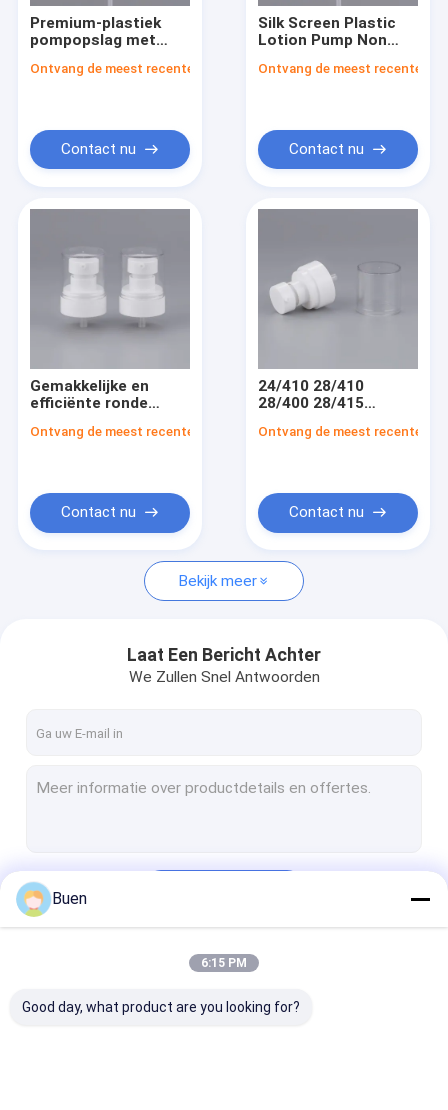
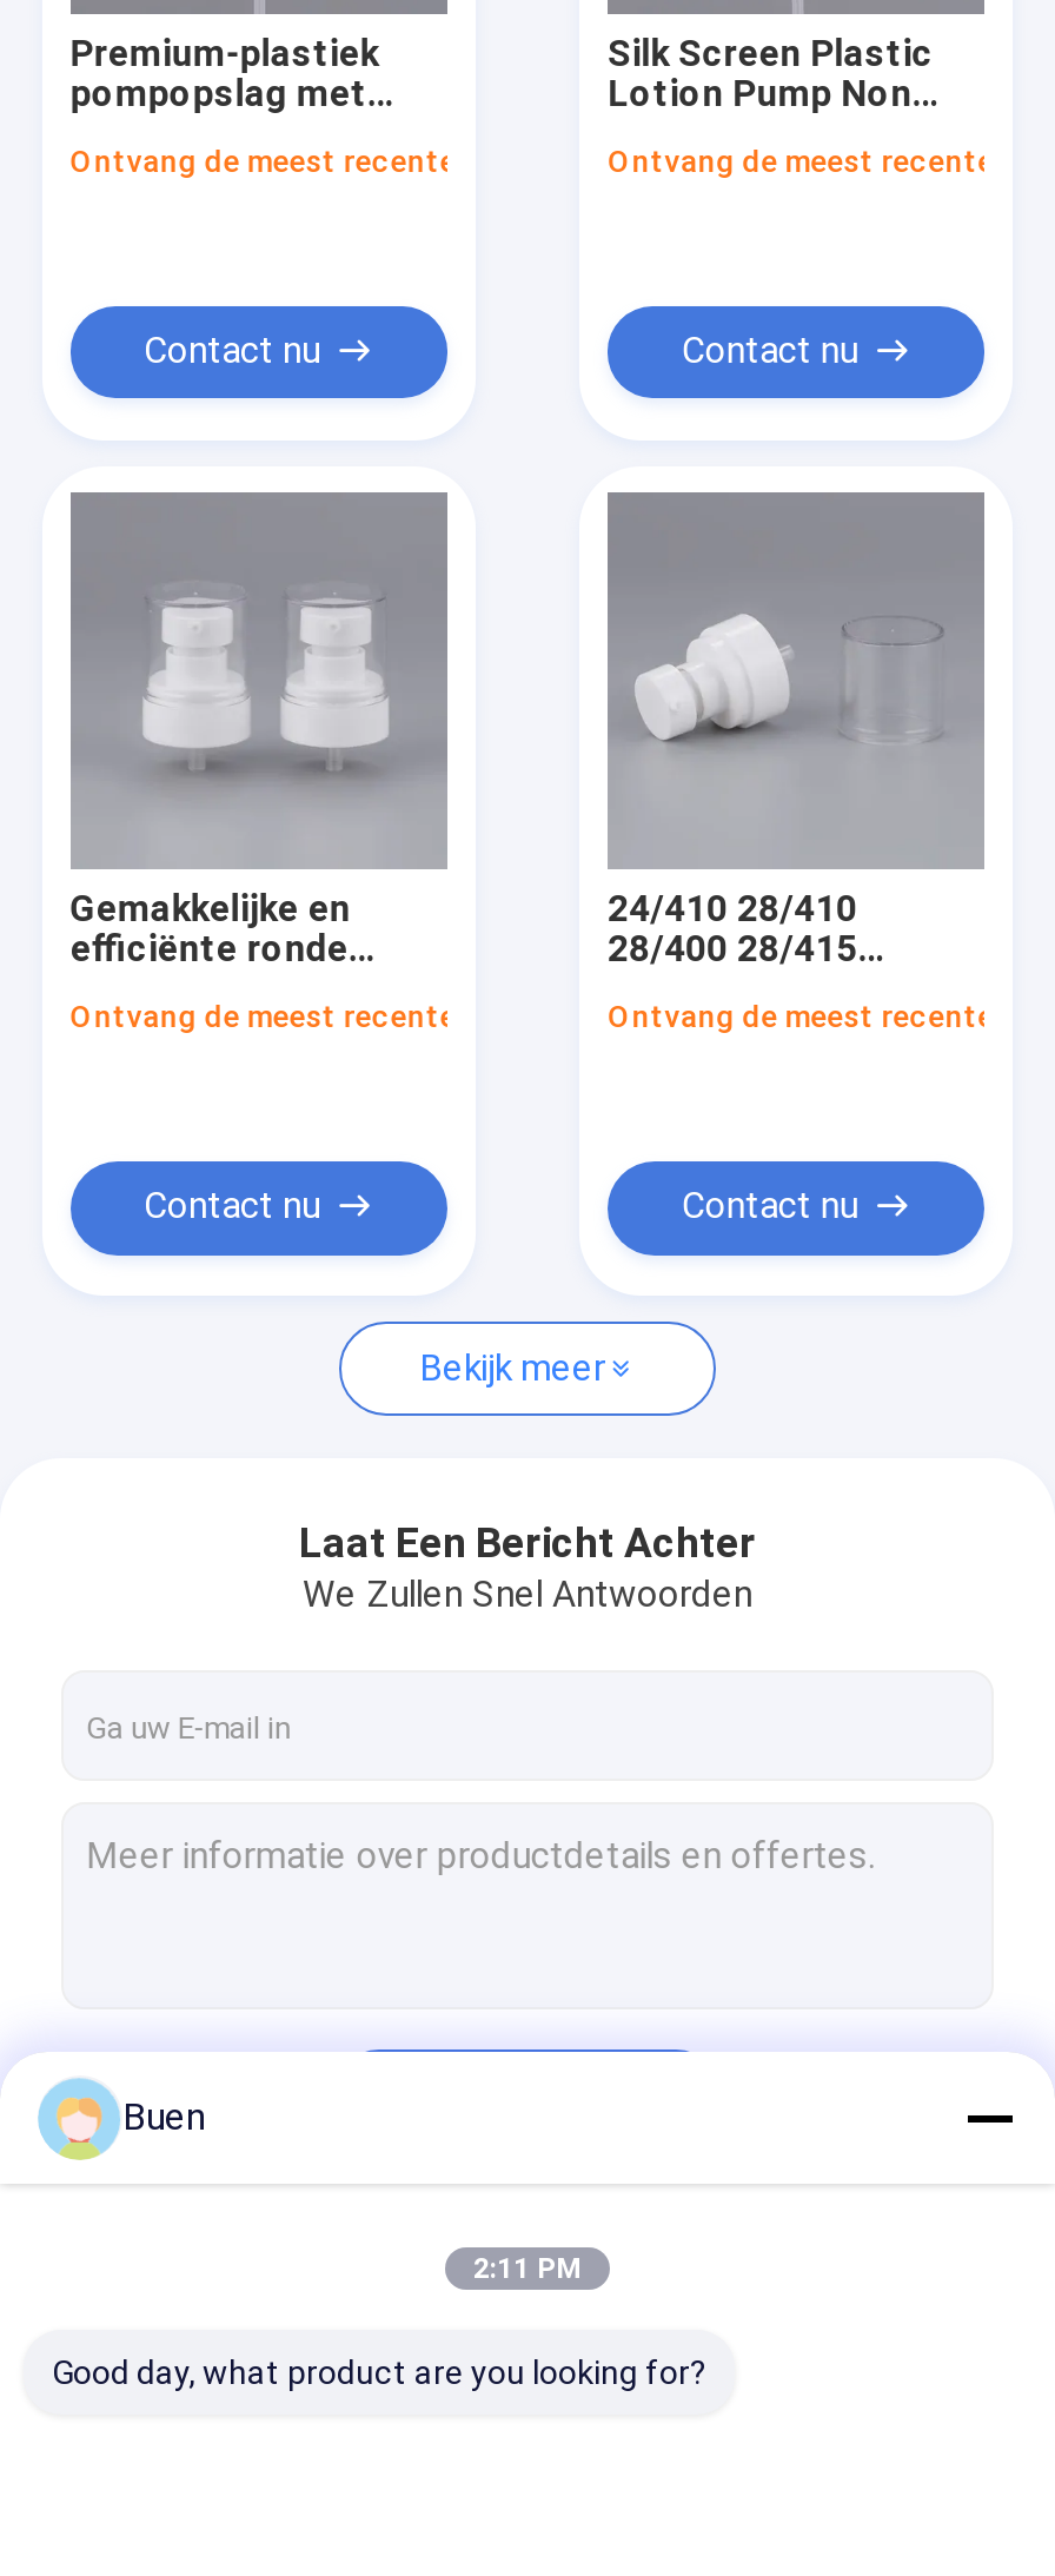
- 6:15 PM
+ 2:11 PM
